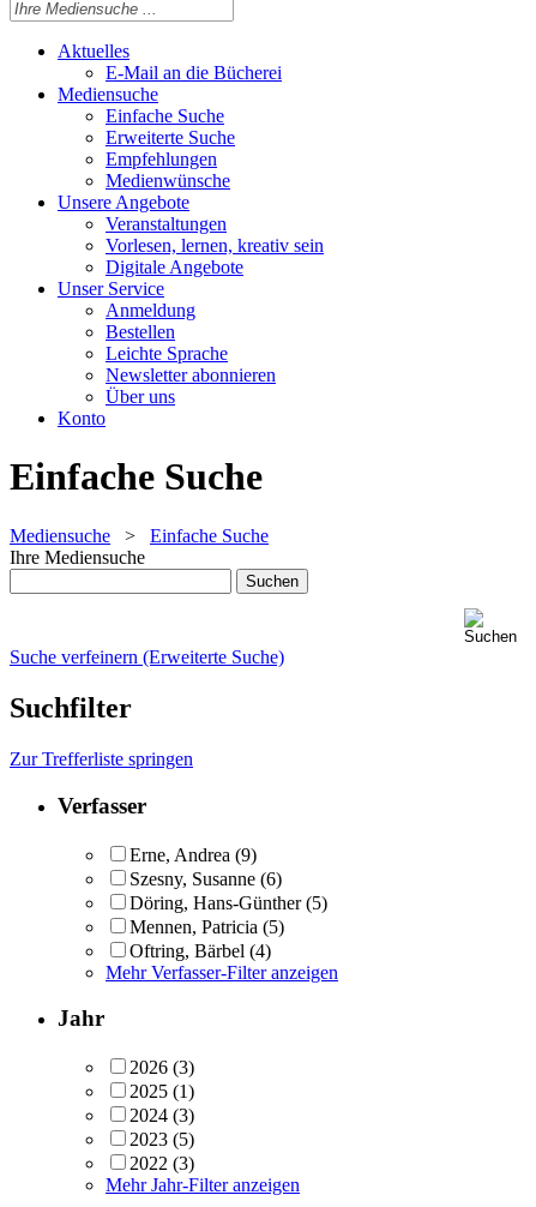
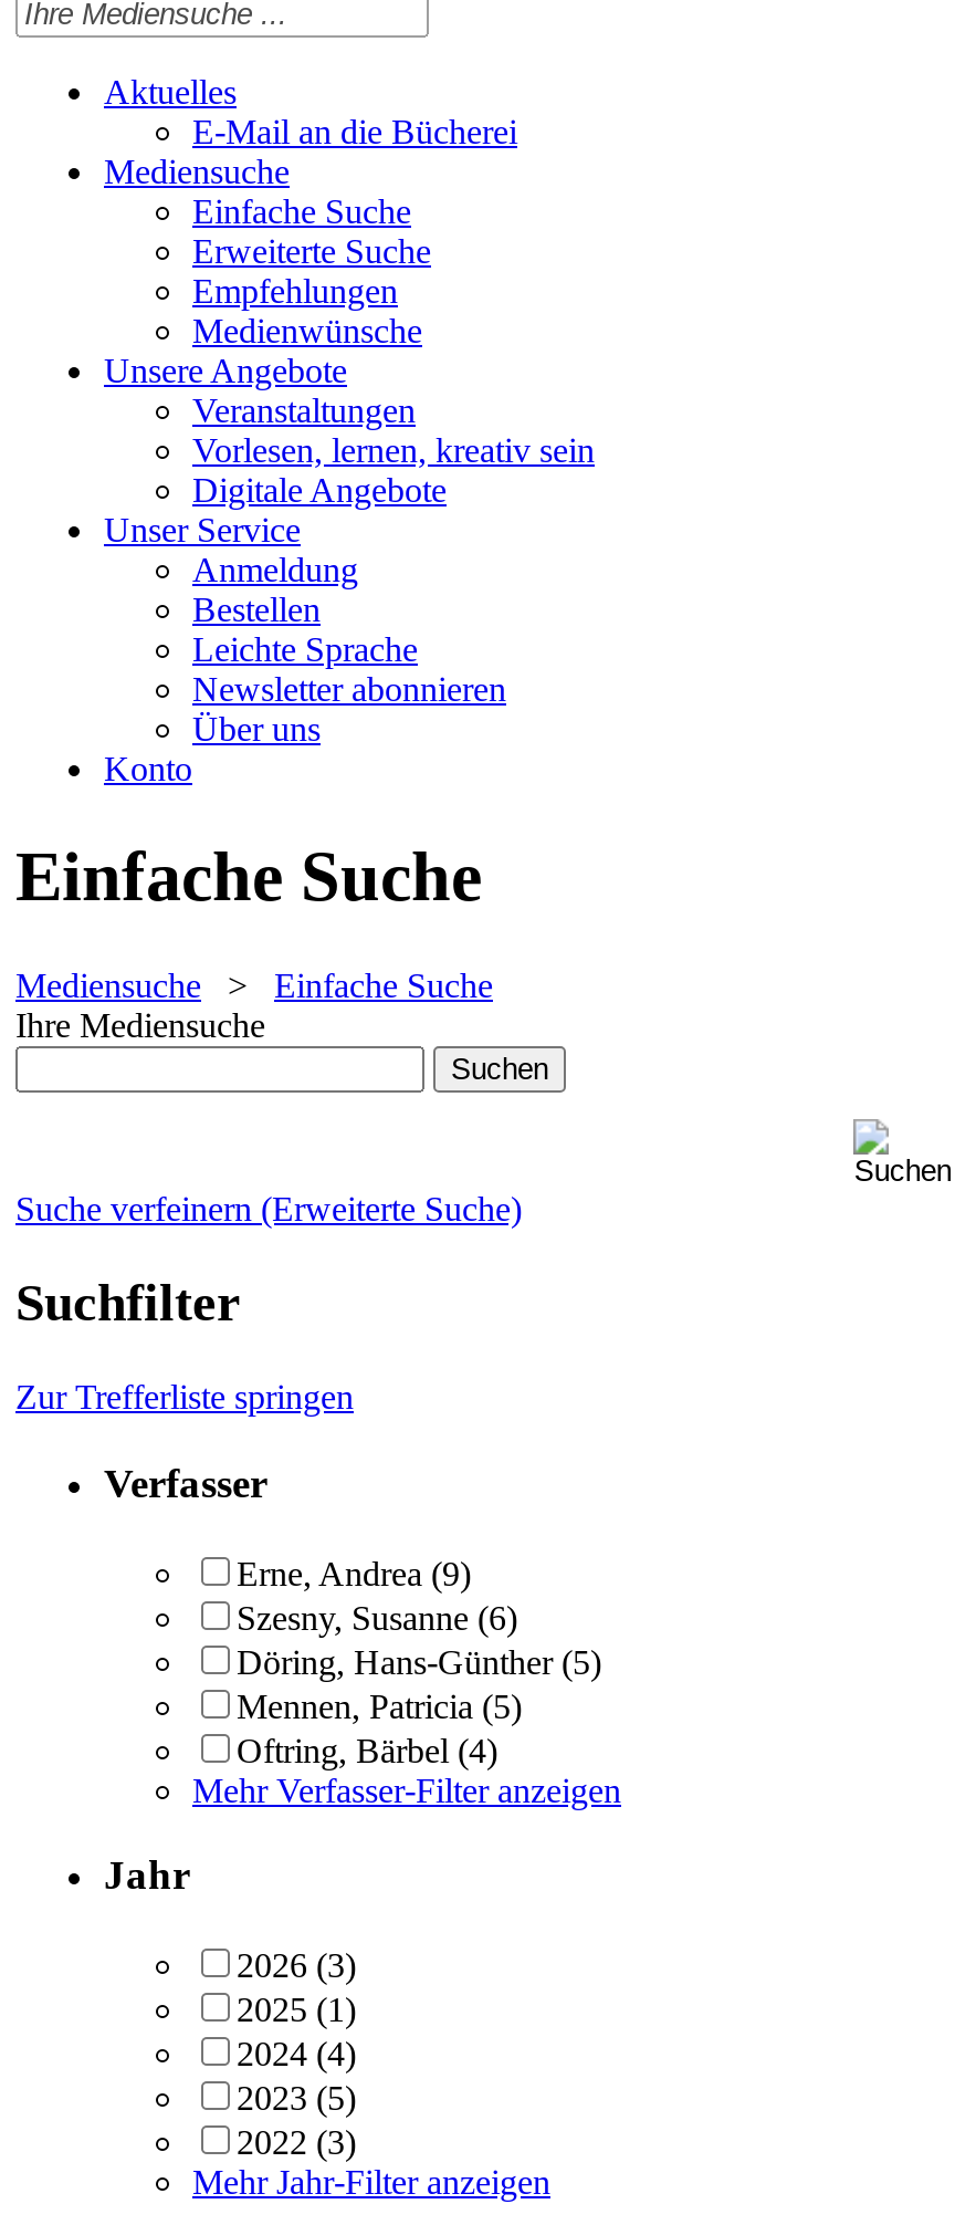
- 2024 (3)
+ 2024 (4)
